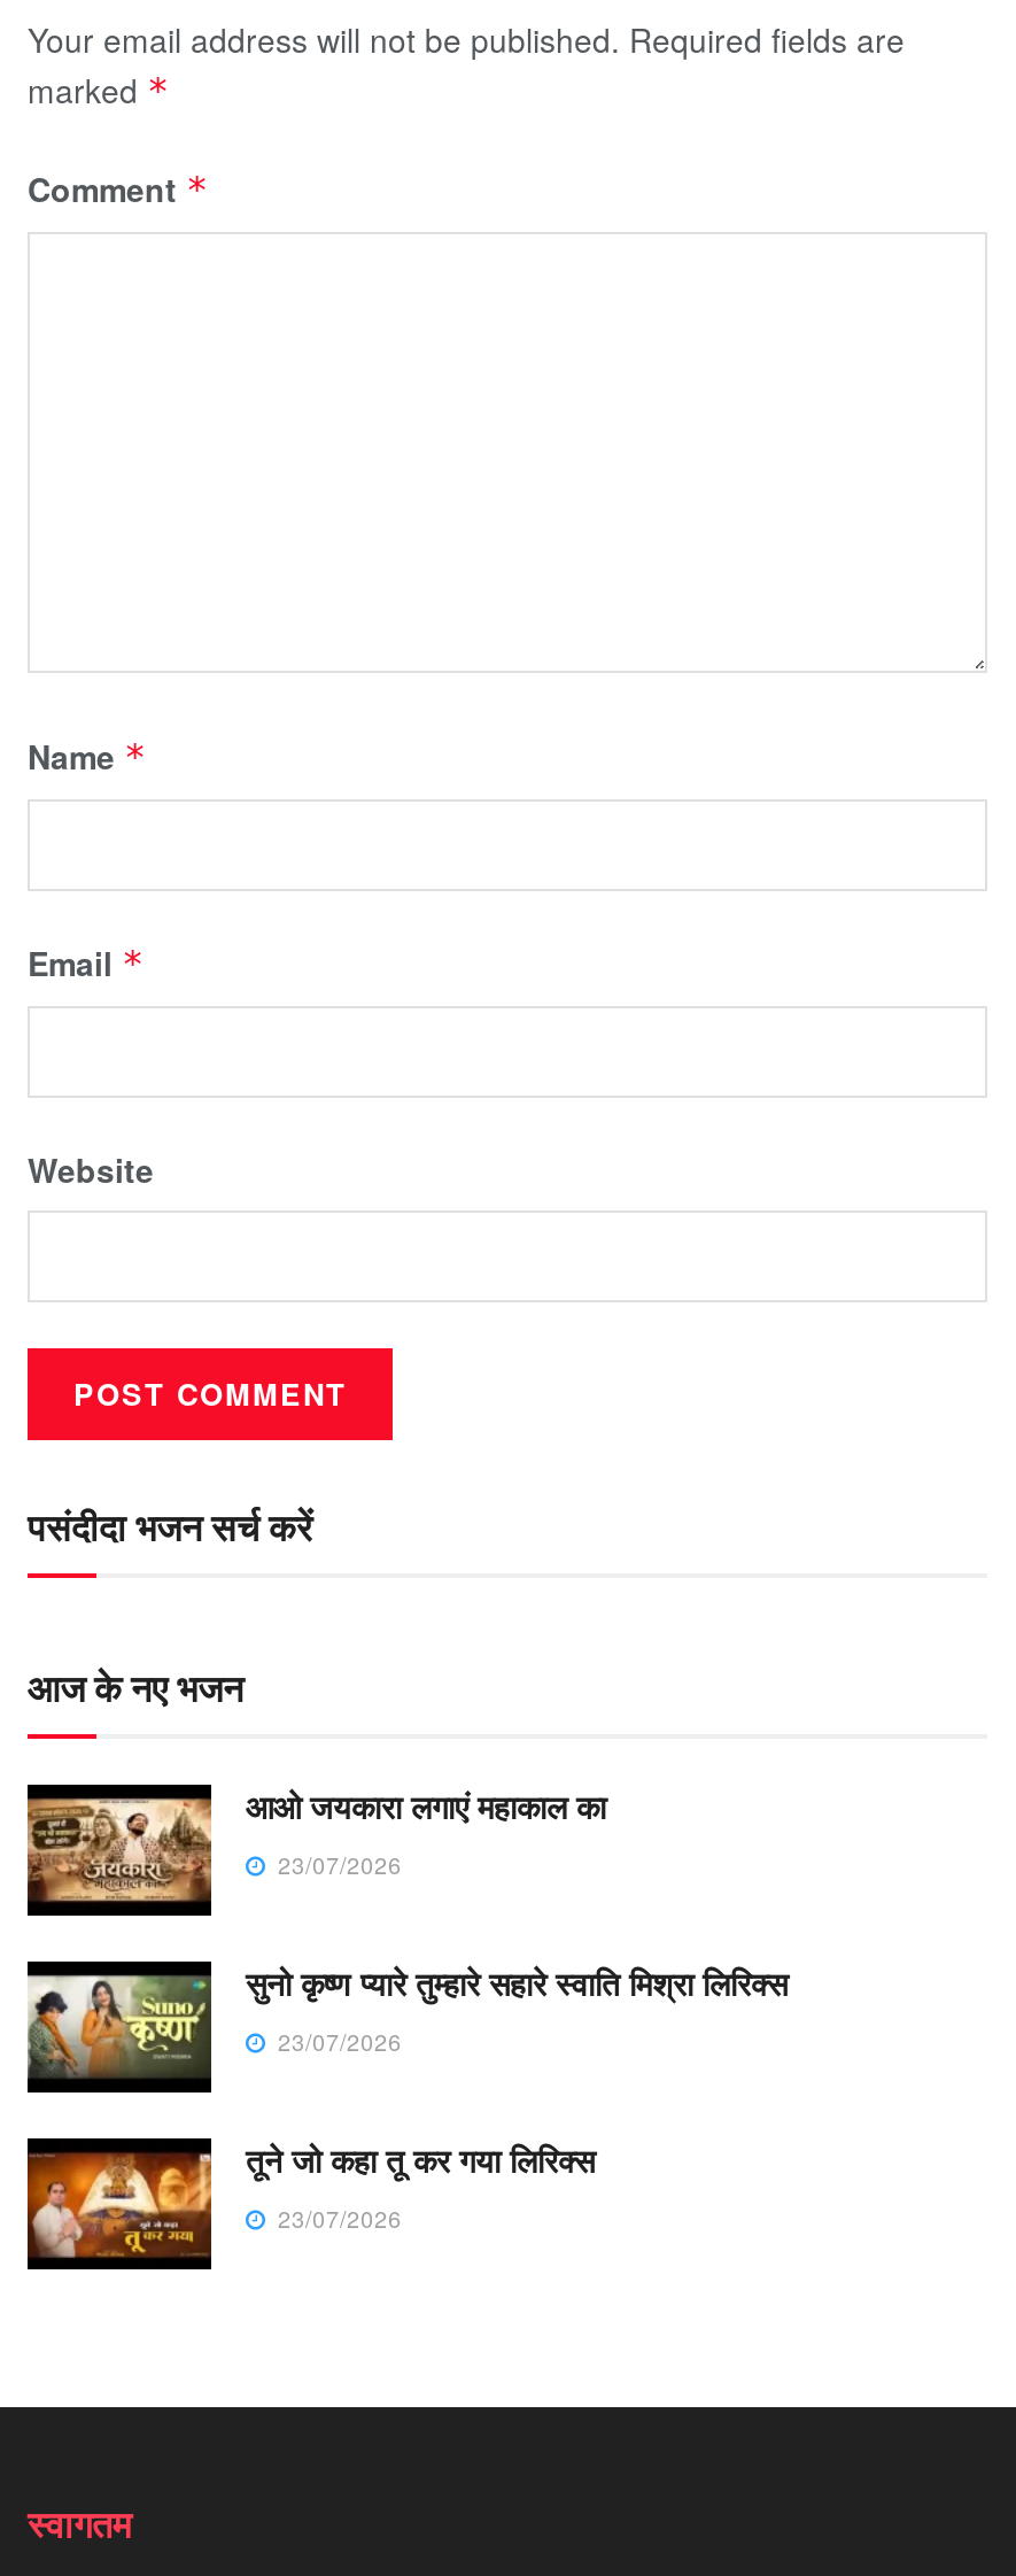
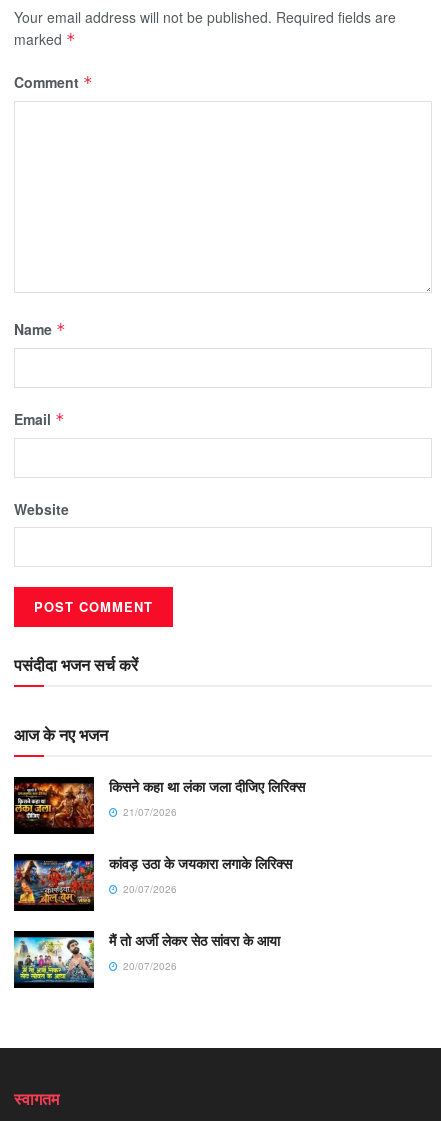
- [image]
- आओ जयकारा लगाएं महाकाल का
- 23/07/2026
+ [image]
+ किसने कहा था लंका जला दीजिए लिरिक्स
+ 21/07/2026

- [image]
- सुनो कृष्ण प्यारे तुम्हारे सहारे स्वाति मिश्रा लिरिक्स
- 23/07/2026
+ [image]
+ कांवड़ उठा के जयकारा लगाके लिरिक्स
+ 20/07/2026

- [image]
- तूने जो कहा तू कर गया लिरिक्स
- 23/07/2026
+ [image]
+ मैं तो अर्जी लेकर सेठ सांवरा के आया
+ 20/07/2026
